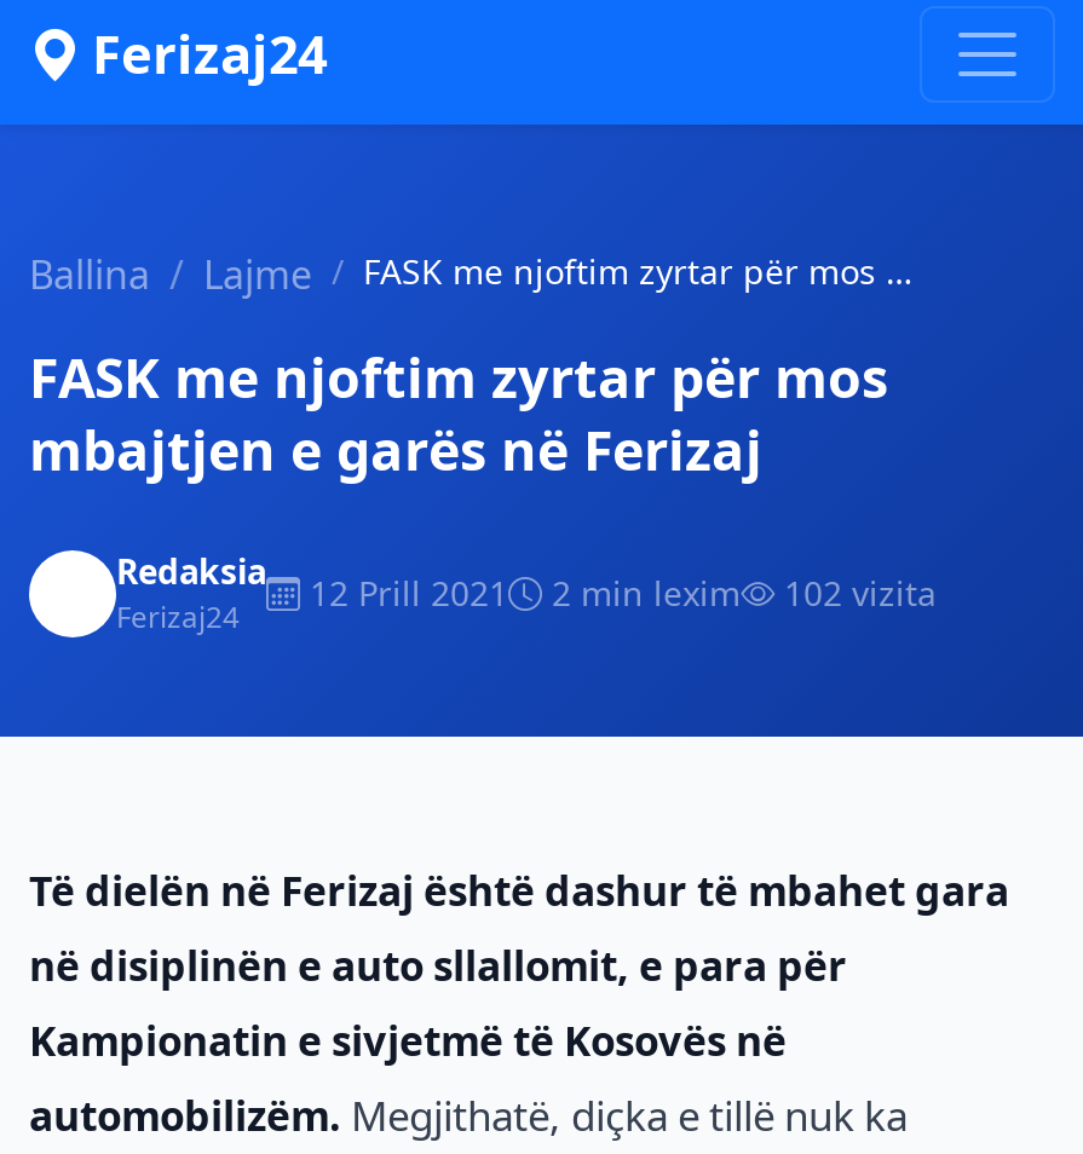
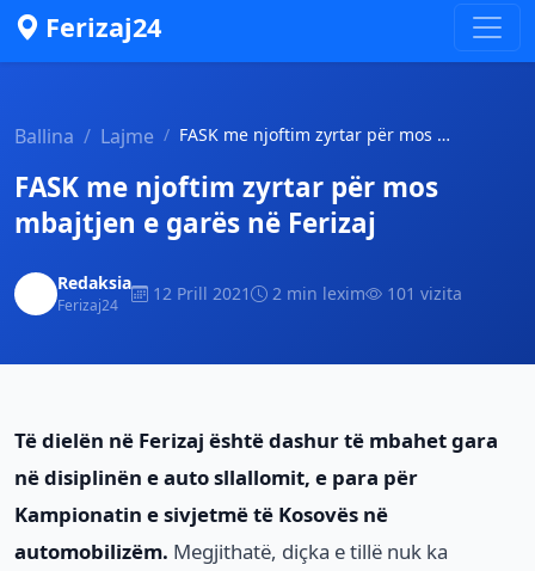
- Redaksia 12 Prill 2021 2 min lexim 102 vizita
+ Redaksia 12 Prill 2021 2 min lexim 101 vizita
